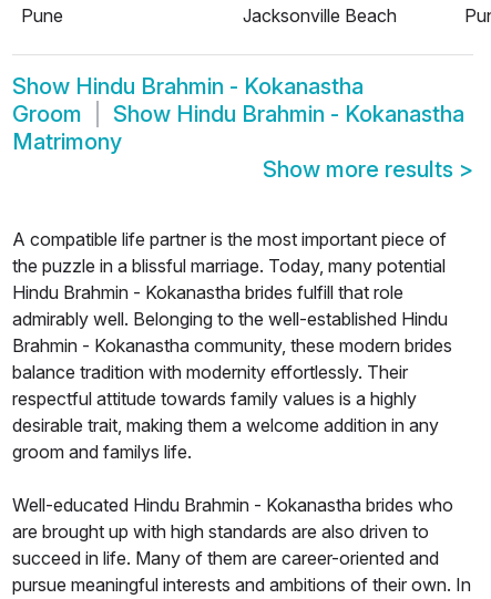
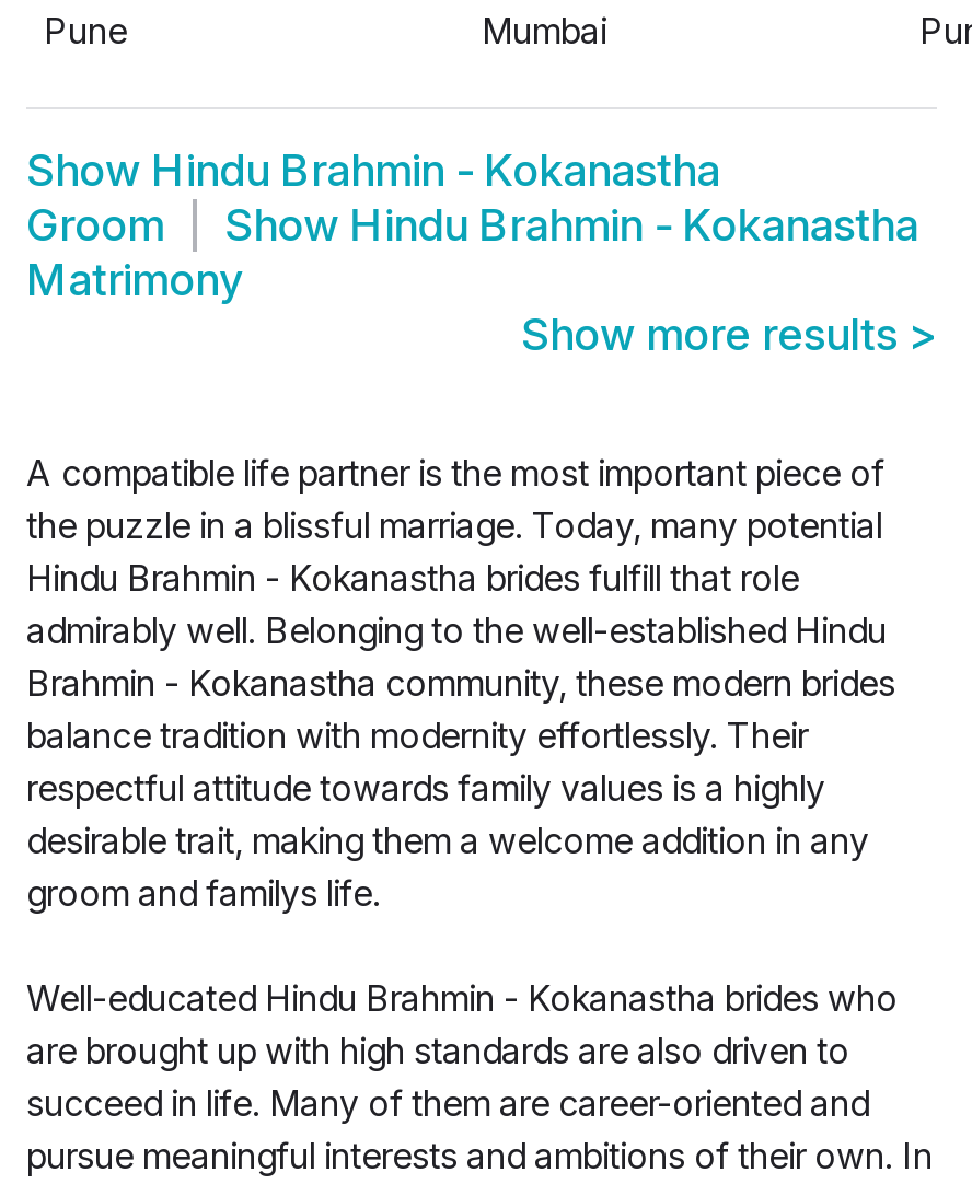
- Jacksonville Beach
+ Mumbai
